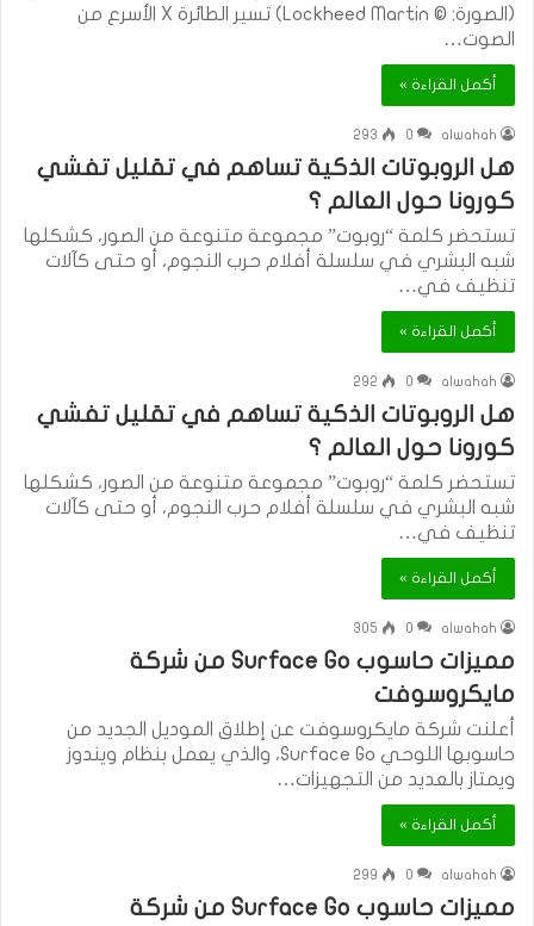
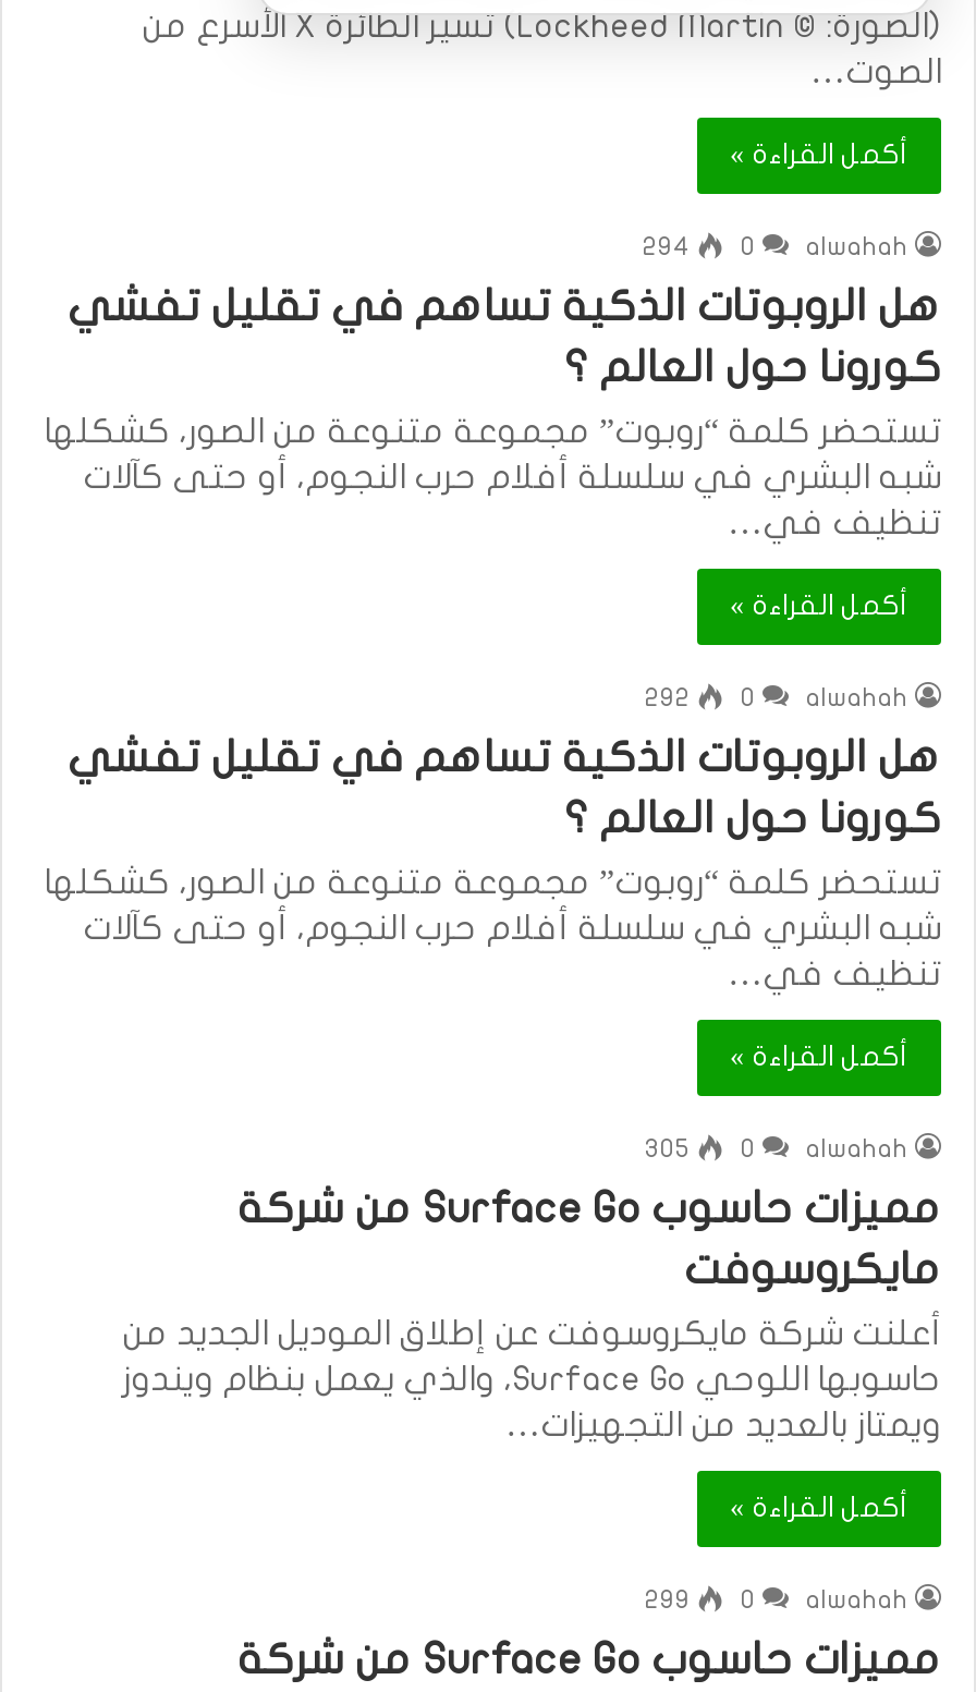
- 293 0 alwahah
+ 294 0 alwahah
